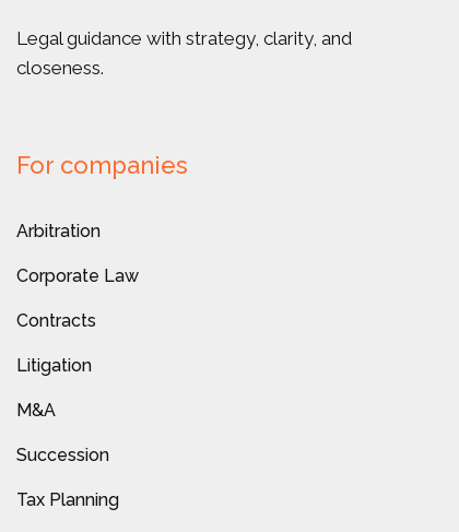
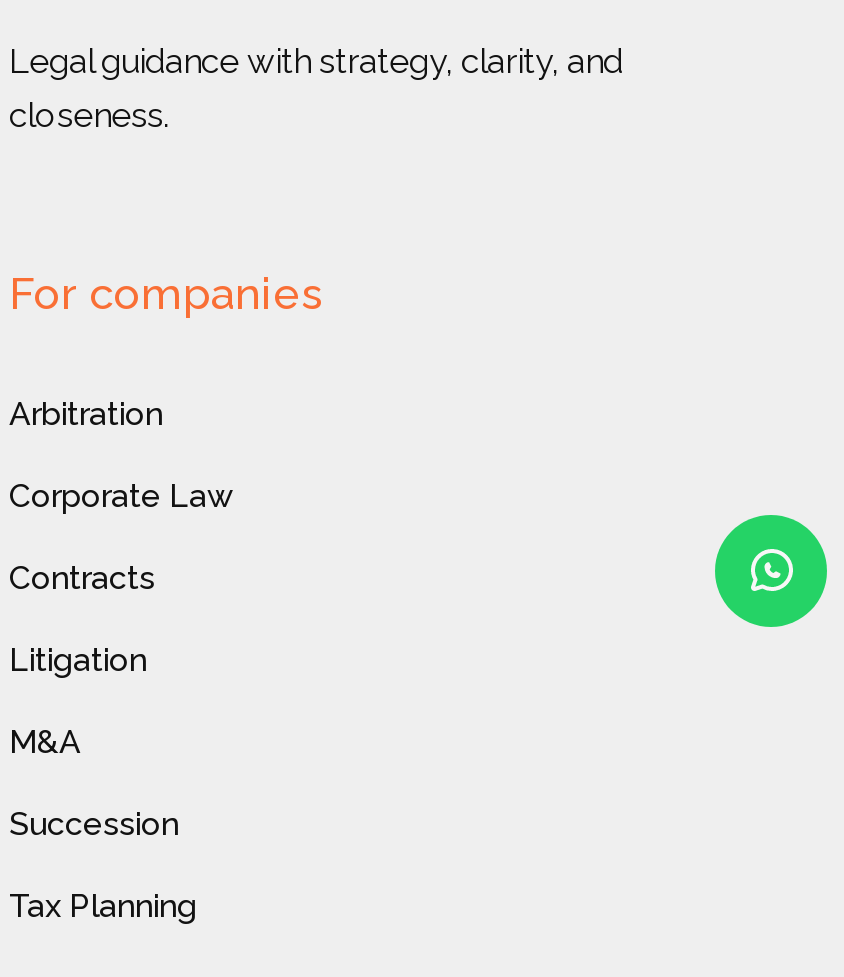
+ [image]
